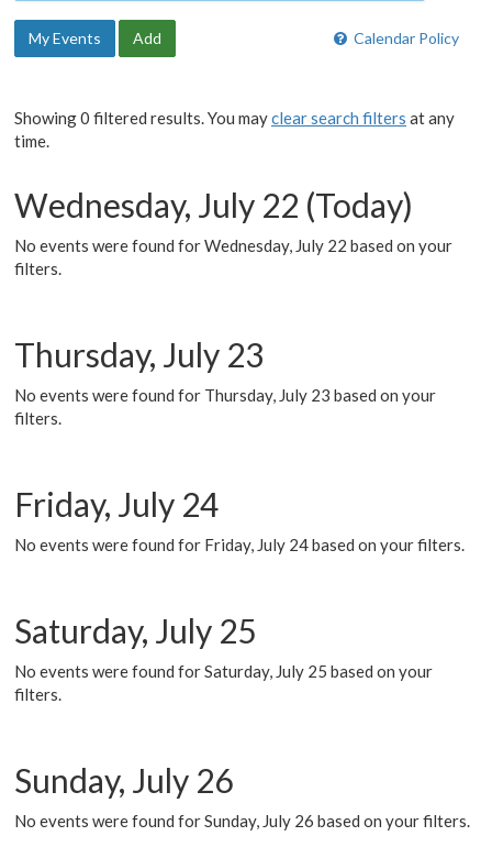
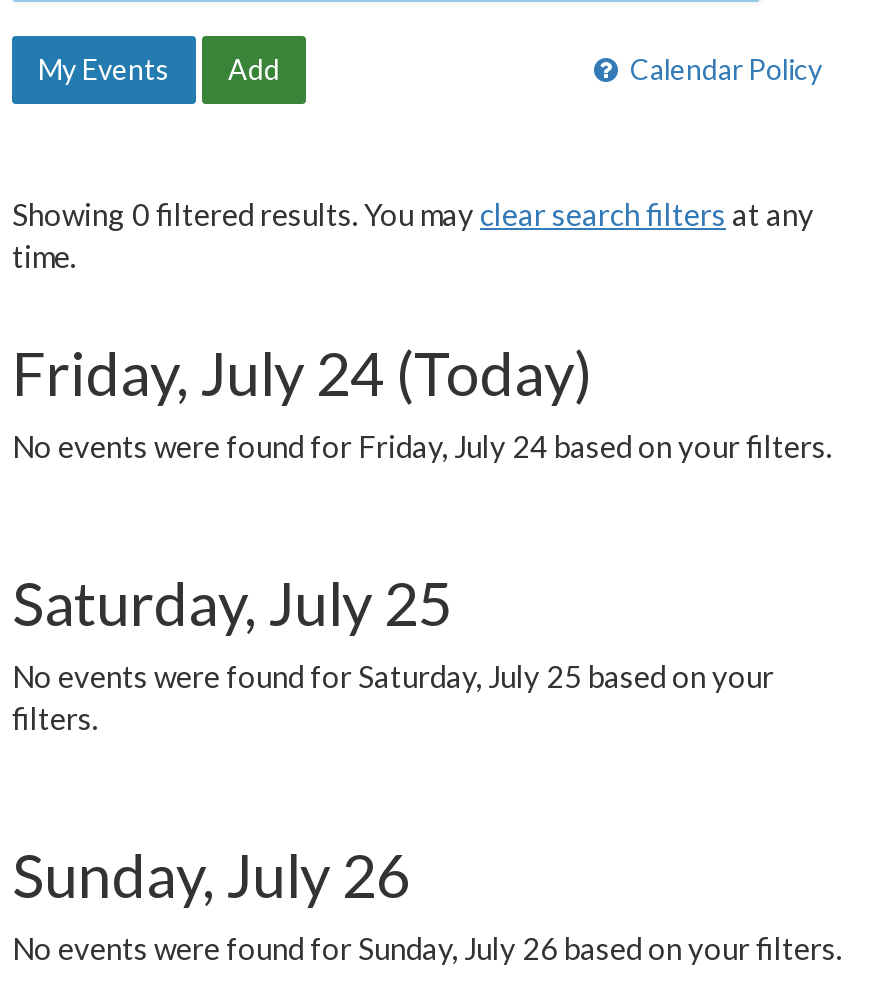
- Wednesday, July 22 (Today)
- No events were found for Wednesday, July 22 based on your
- filters.
- Thursday, July 23
- No events were found for Thursday, July 23 based on your
- filters.
- Friday, July 24
+ Friday, July 24 (Today)
